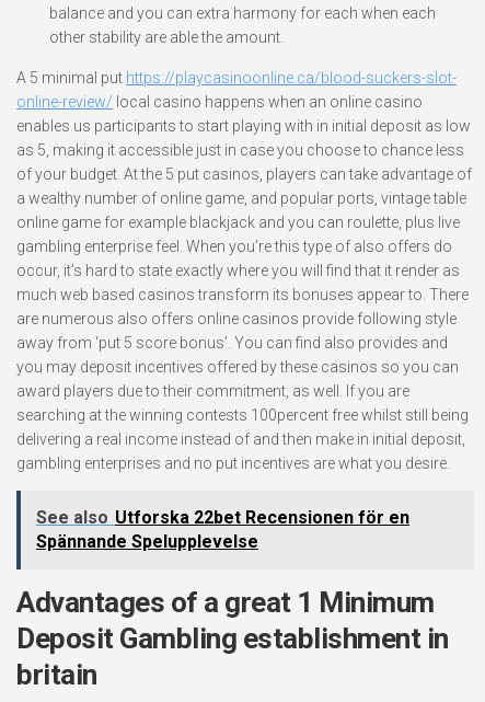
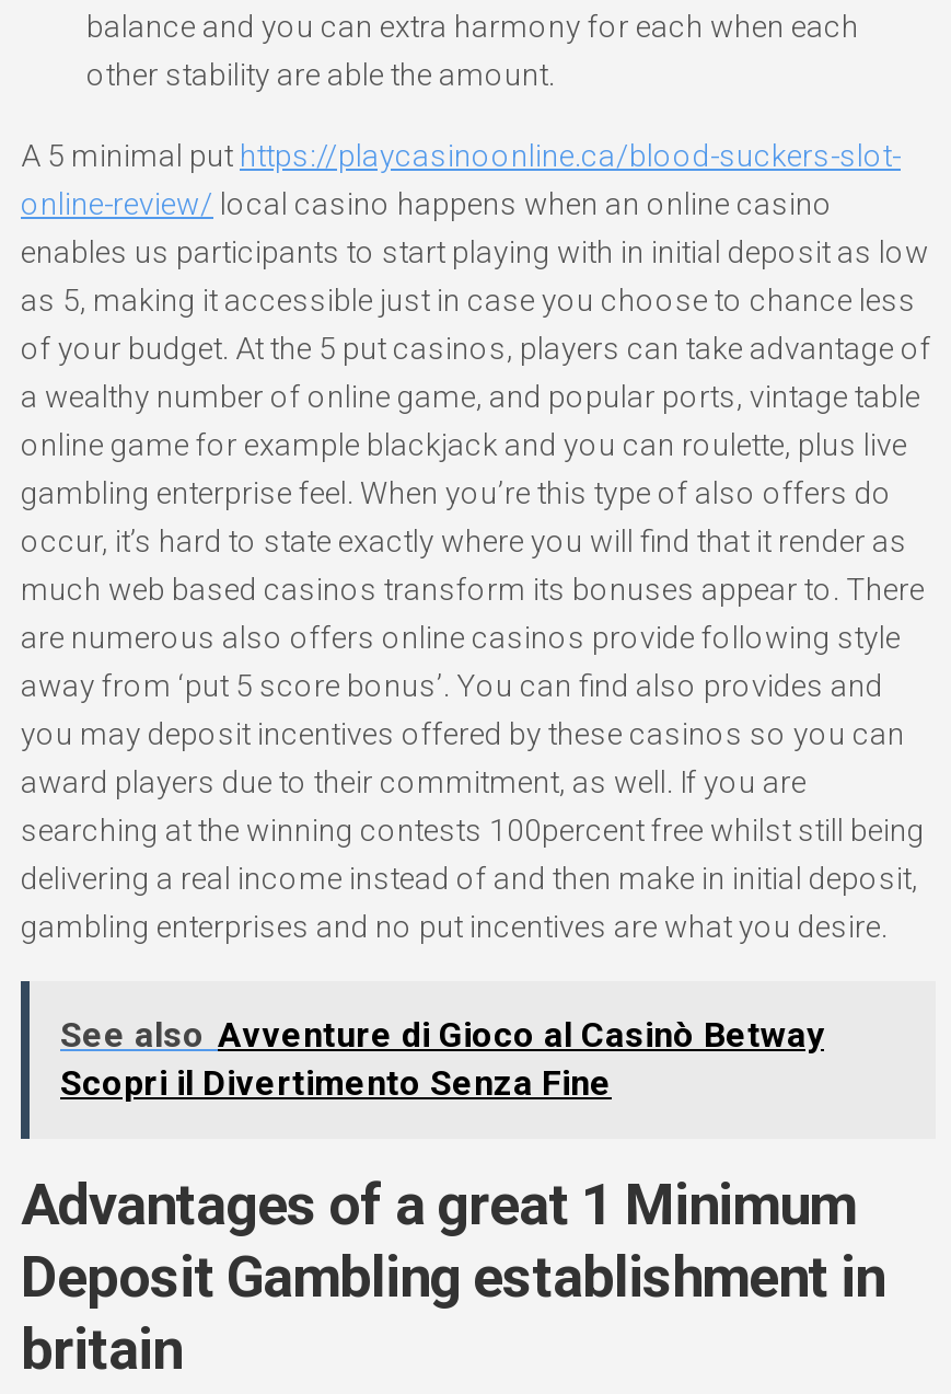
- See also Utforska 22bet Recensionen för en
- Spännande Spelupplevelse
+ See also Avventure di Gioco al Casinò Betway
+ Scopri il Divertimento Senza Fine
